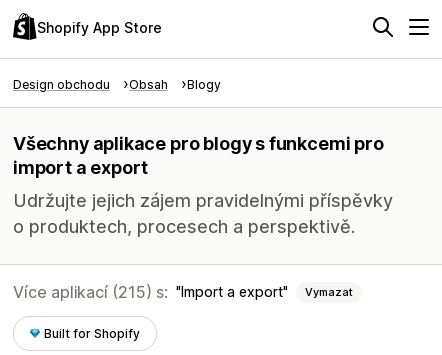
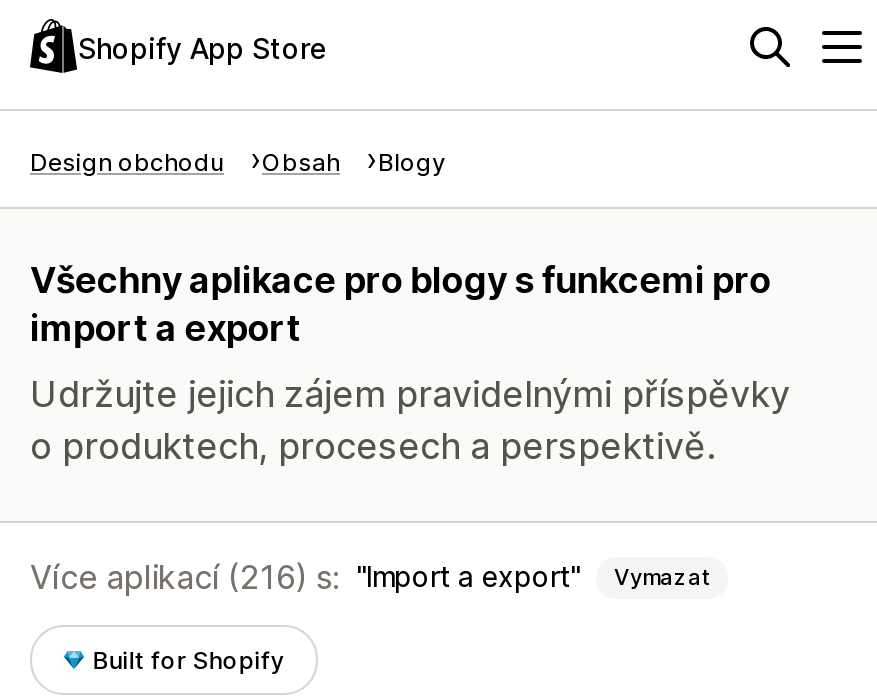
- Více aplikací (215) s:
+ Více aplikací (216) s:
